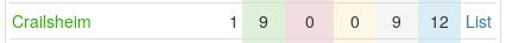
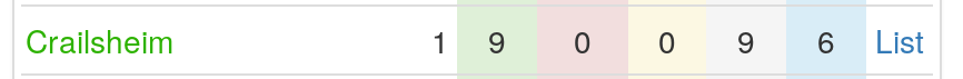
- 1 9 0 0 9 12 List
+ 1 9 0 0 9 6 List
